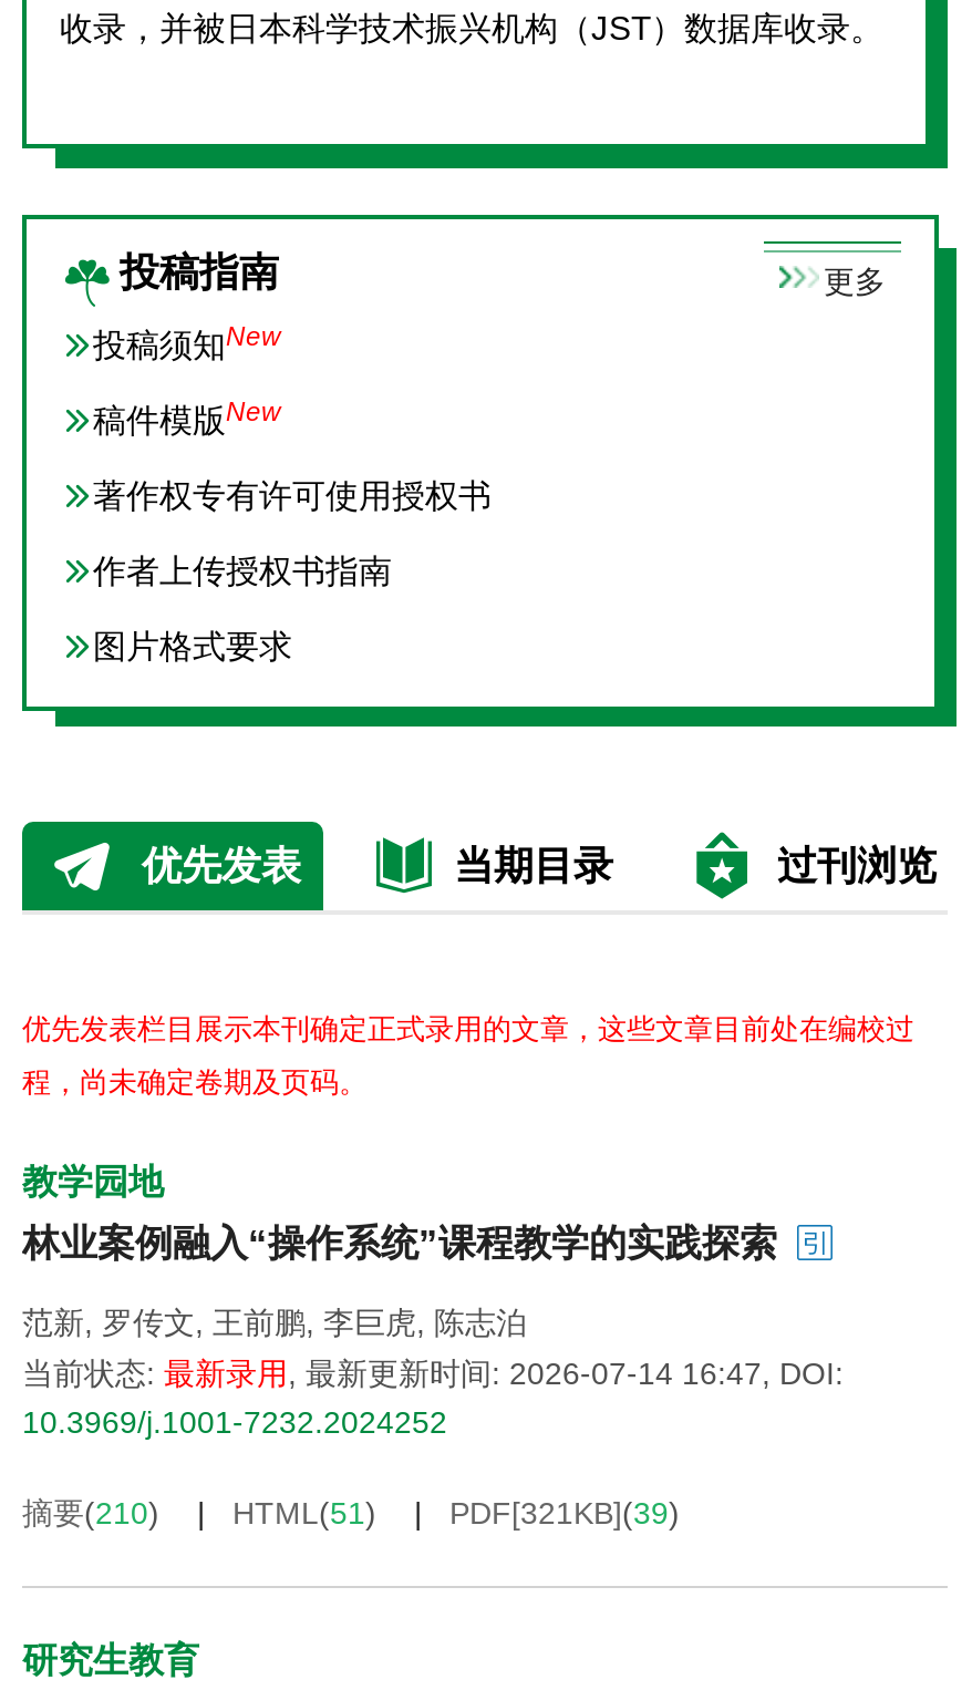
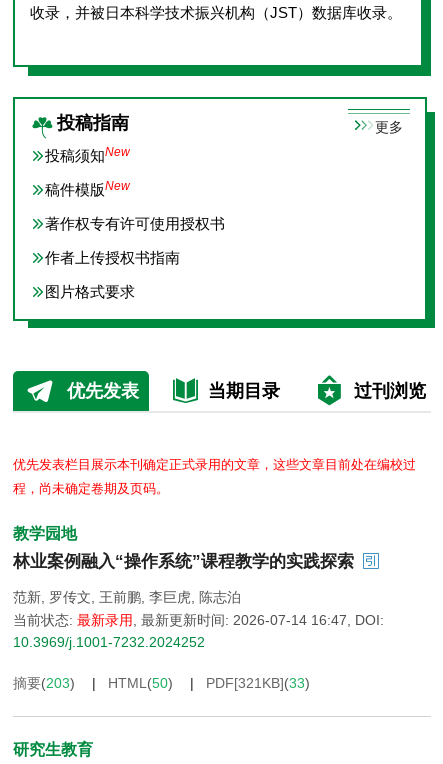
- 摘要(210)
+ 摘要(203)

- HTML(51)
+ HTML(50)

- PDF[321KB](39)
+ PDF[321KB](33)
